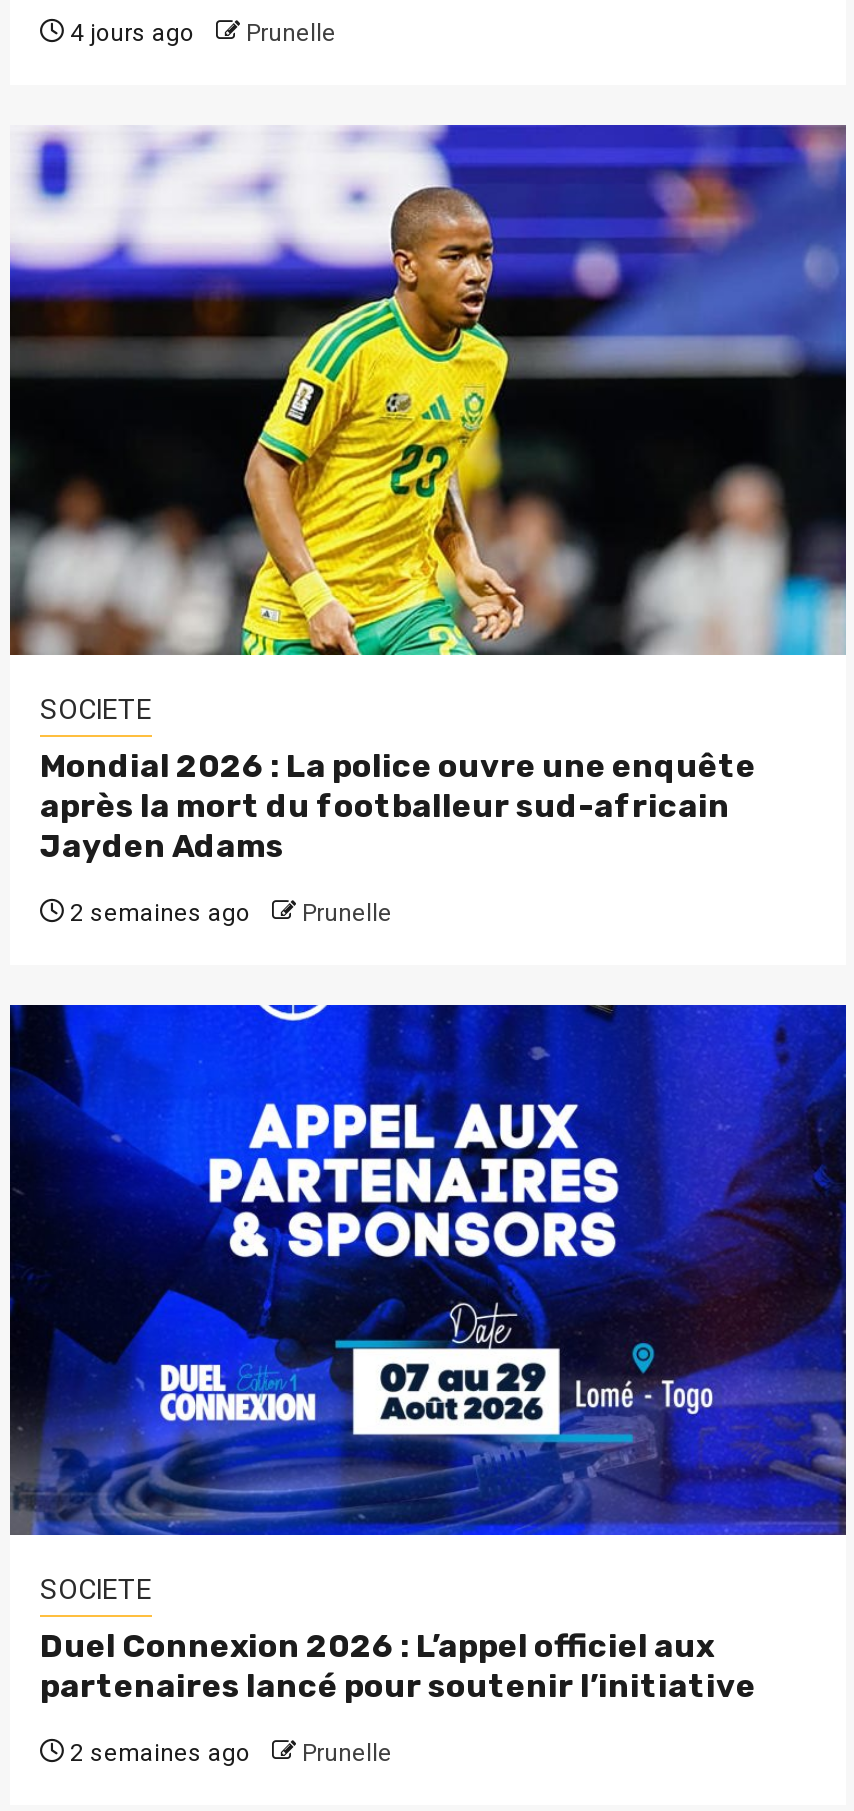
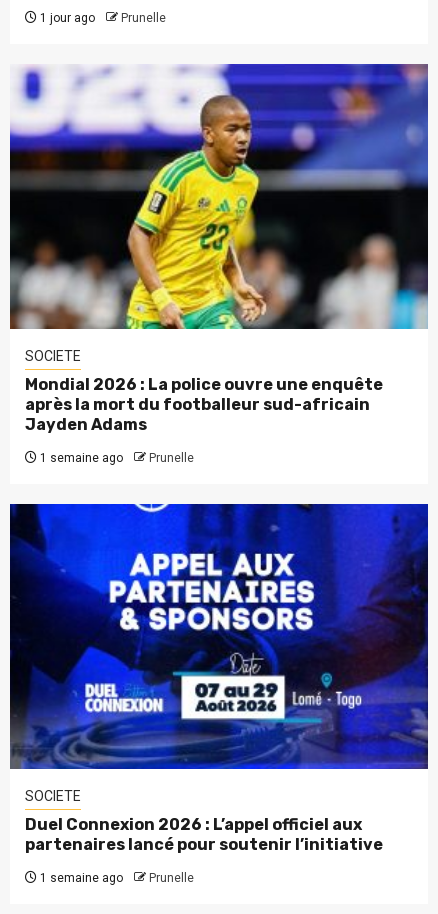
- 4 jours ago Prunelle
+ 1 jour ago Prunelle

- 2 semaines ago Prunelle
+ 1 semaine ago Prunelle

- 2 semaines ago Prunelle
+ 1 semaine ago Prunelle
